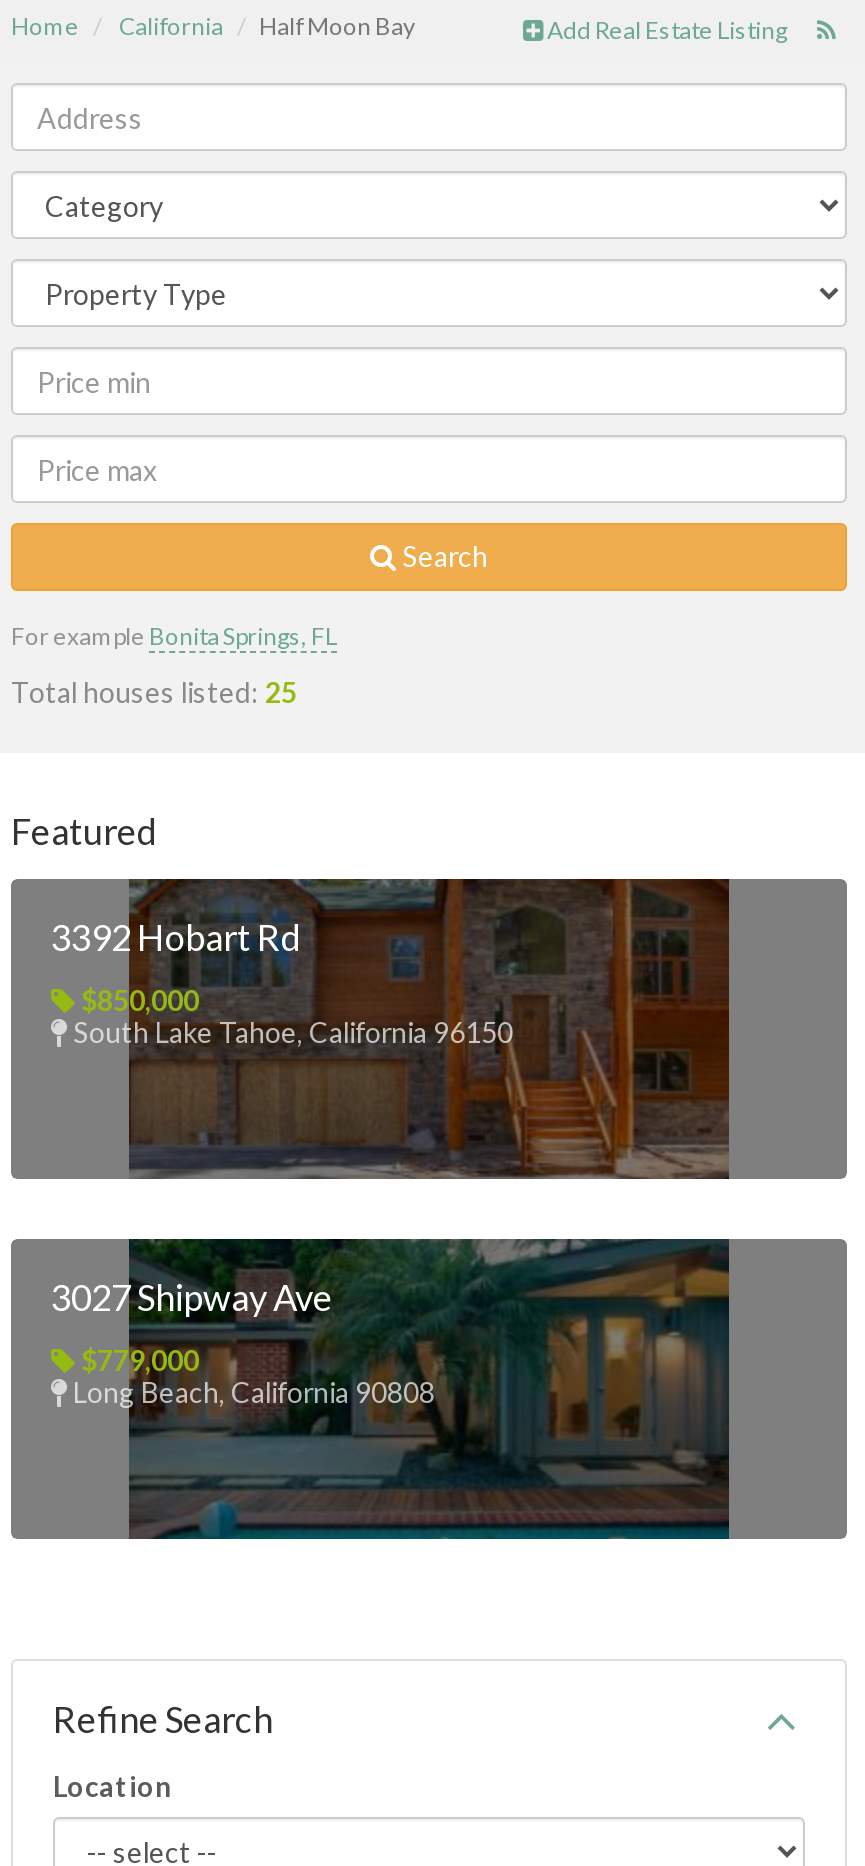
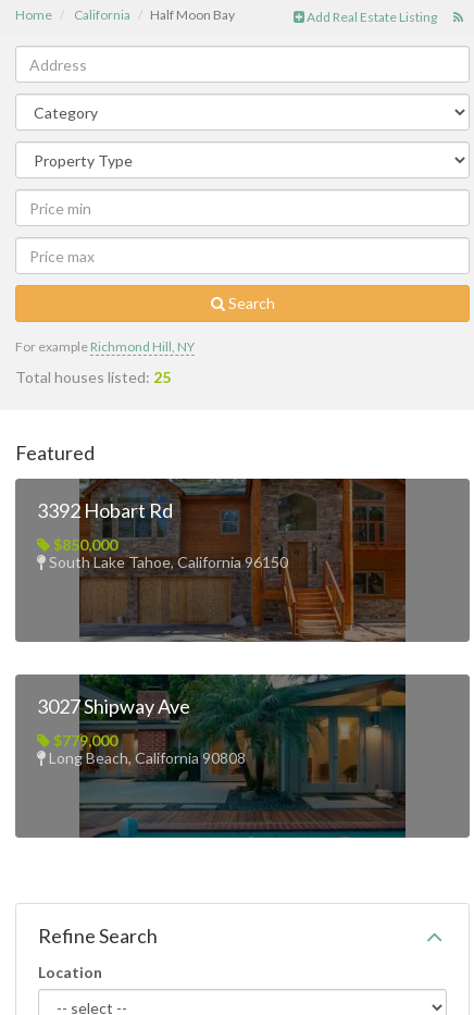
- For example Bonita Springs, FL
+ For example Richmond Hill, NY
